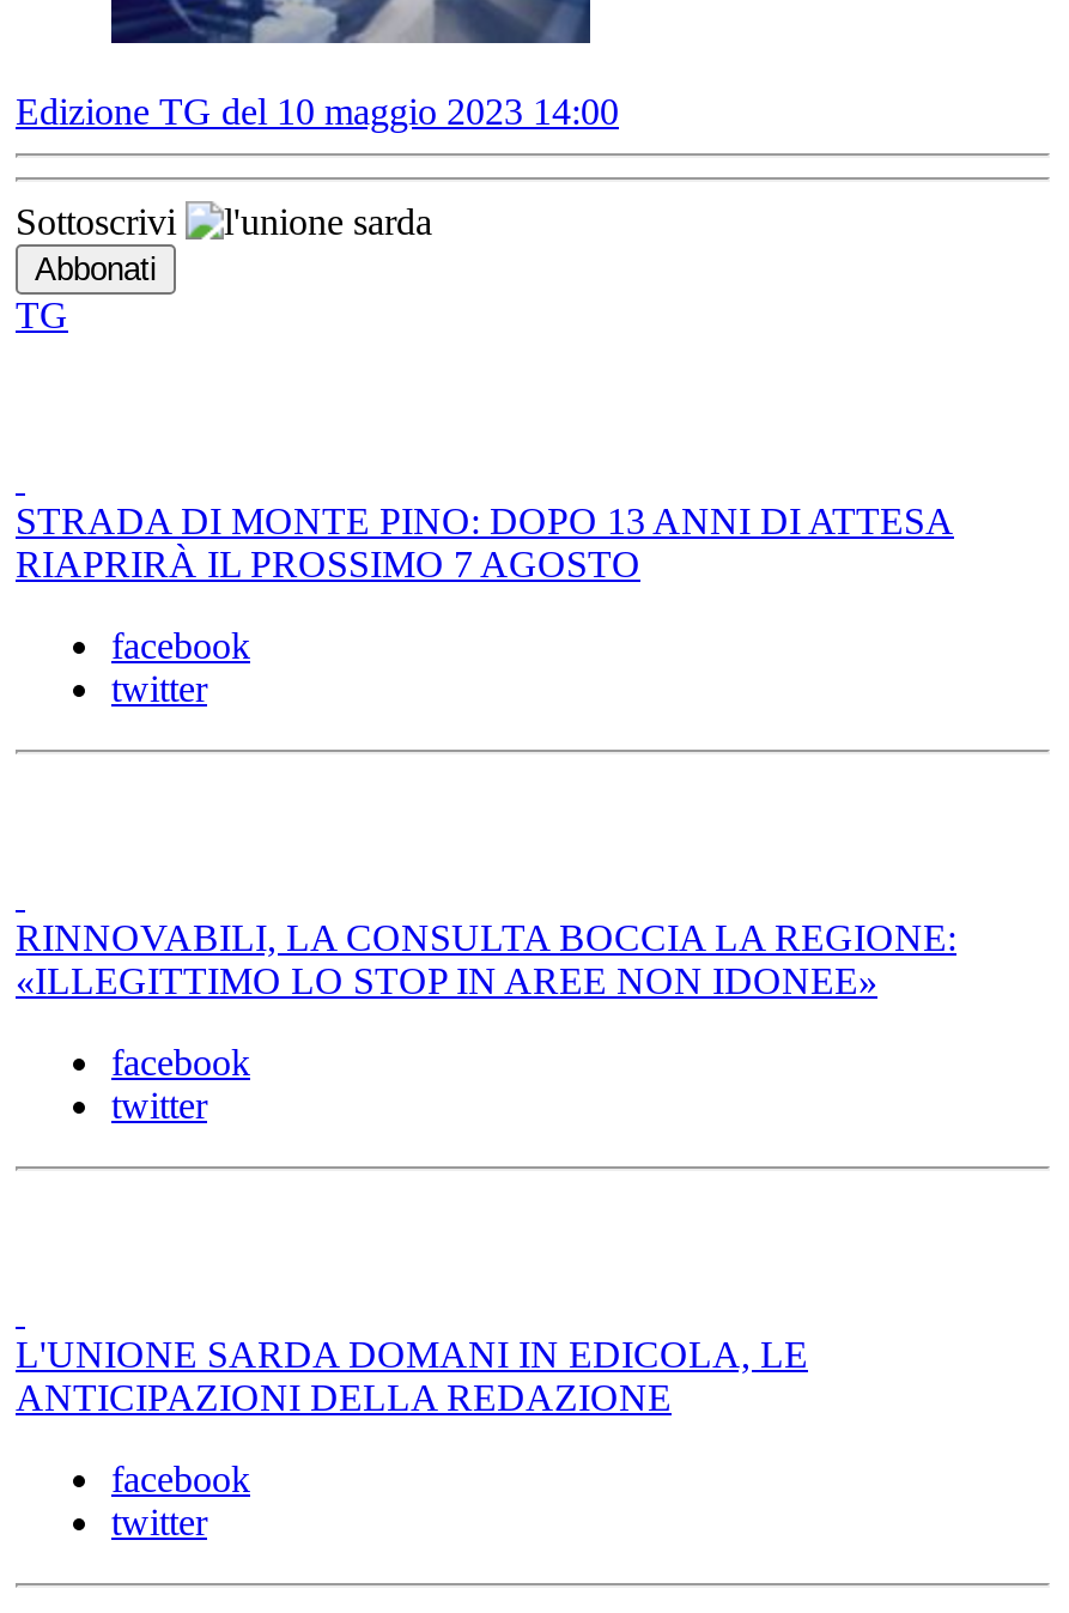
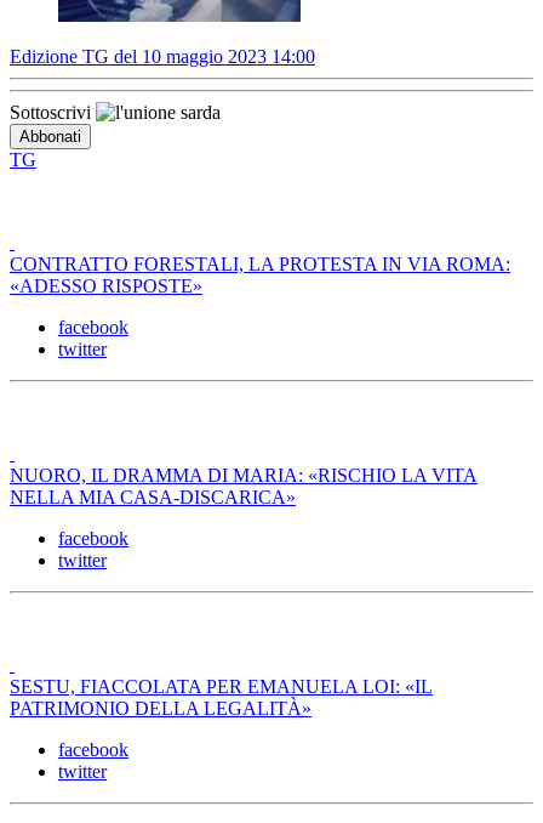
- STRADA DI MONTE PINO: DOPO 13 ANNI DI ATTESA
- RIAPRIRÀ IL PROSSIMO 7 AGOSTO
+ CONTRATTO FORESTALI, LA PROTESTA IN VIA ROMA:
+ «ADESSO RISPOSTE»

- RINNOVABILI, LA CONSULTA BOCCIA LA REGIONE:
- «ILLEGITTIMO LO STOP IN AREE NON IDONEE»
+ NUORO, IL DRAMMA DI MARIA: «RISCHIO LA VITA
+ NELLA MIA CASA-DISCARICA»

- L'UNIONE SARDA DOMANI IN EDICOLA, LE
- ANTICIPAZIONI DELLA REDAZIONE
+ SESTU, FIACCOLATA PER EMANUELA LOI: «IL
+ PATRIMONIO DELLA LEGALITÀ»
